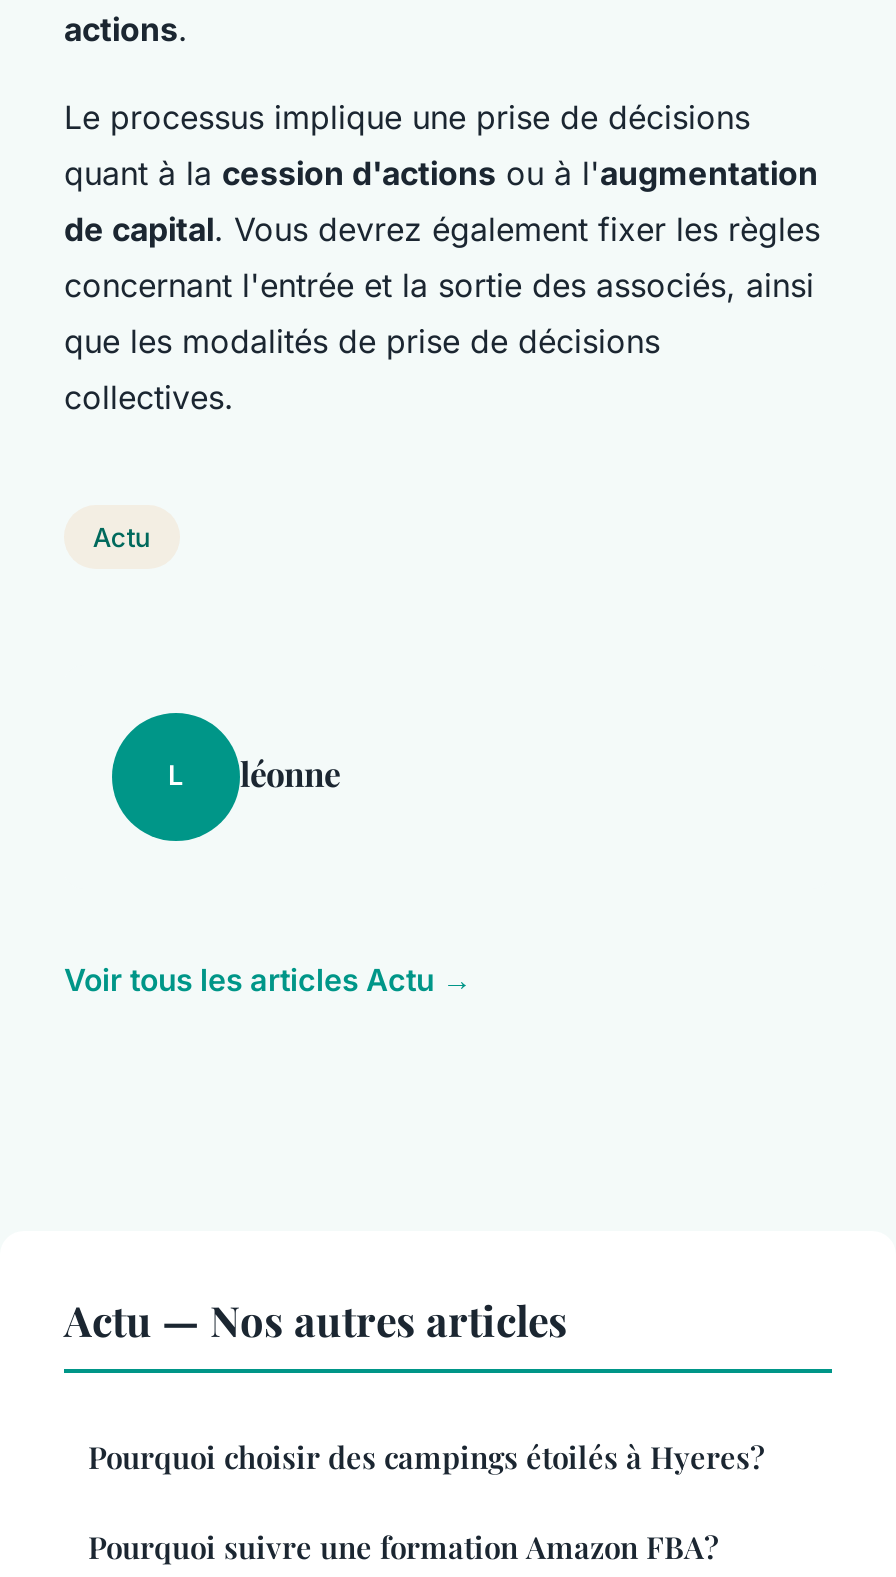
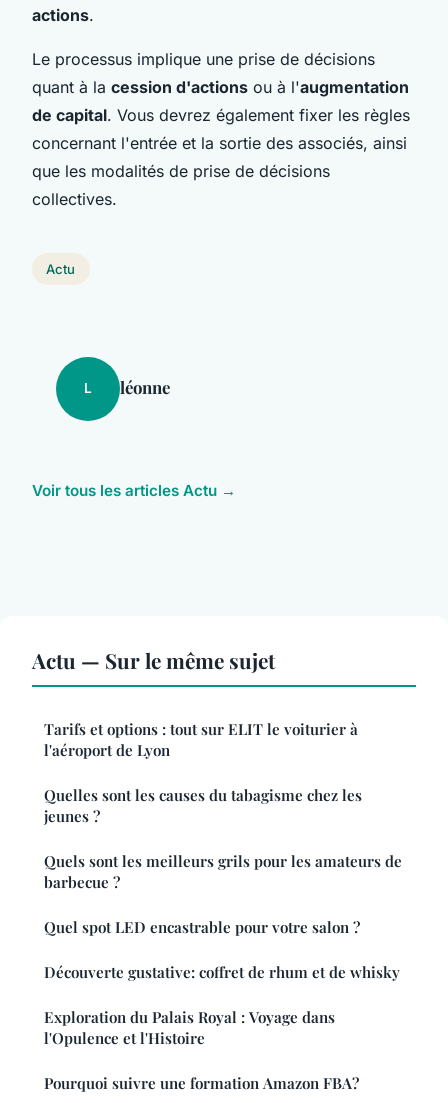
- Actu — Nos autres articles
- Pourquoi choisir des campings étoilés à Hyeres?
+ Actu — Sur le même sujet
+ Tarifs et options : tout sur ELIT le voiturier à
+ l'aéroport de Lyon
+ Quelles sont les causes du tabagisme chez les
+ jeunes ?
+ Quels sont les meilleurs grils pour les amateurs de
+ barbecue ?
+ Quel spot LED encastrable pour votre salon ?
+ Découverte gustative: coffret de rhum et de whisky
+ Exploration du Palais Royal : Voyage dans
+ l'Opulence et l'Histoire
